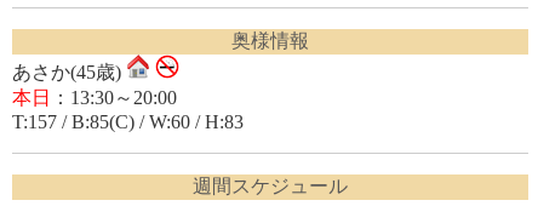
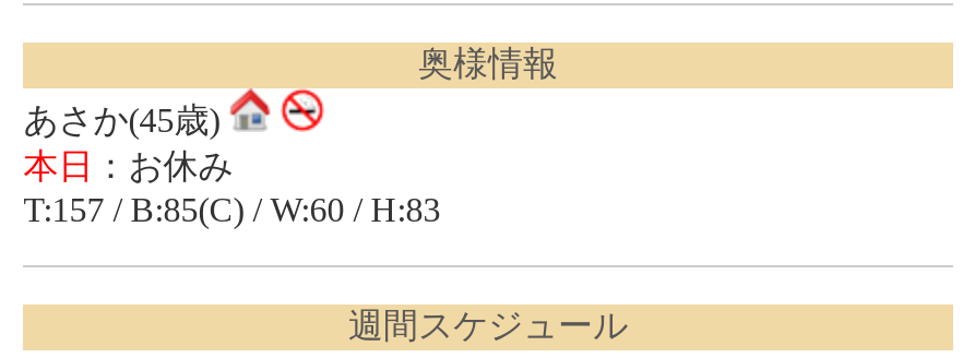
- 本日：13:30～20:00
+ 本日：お休み
